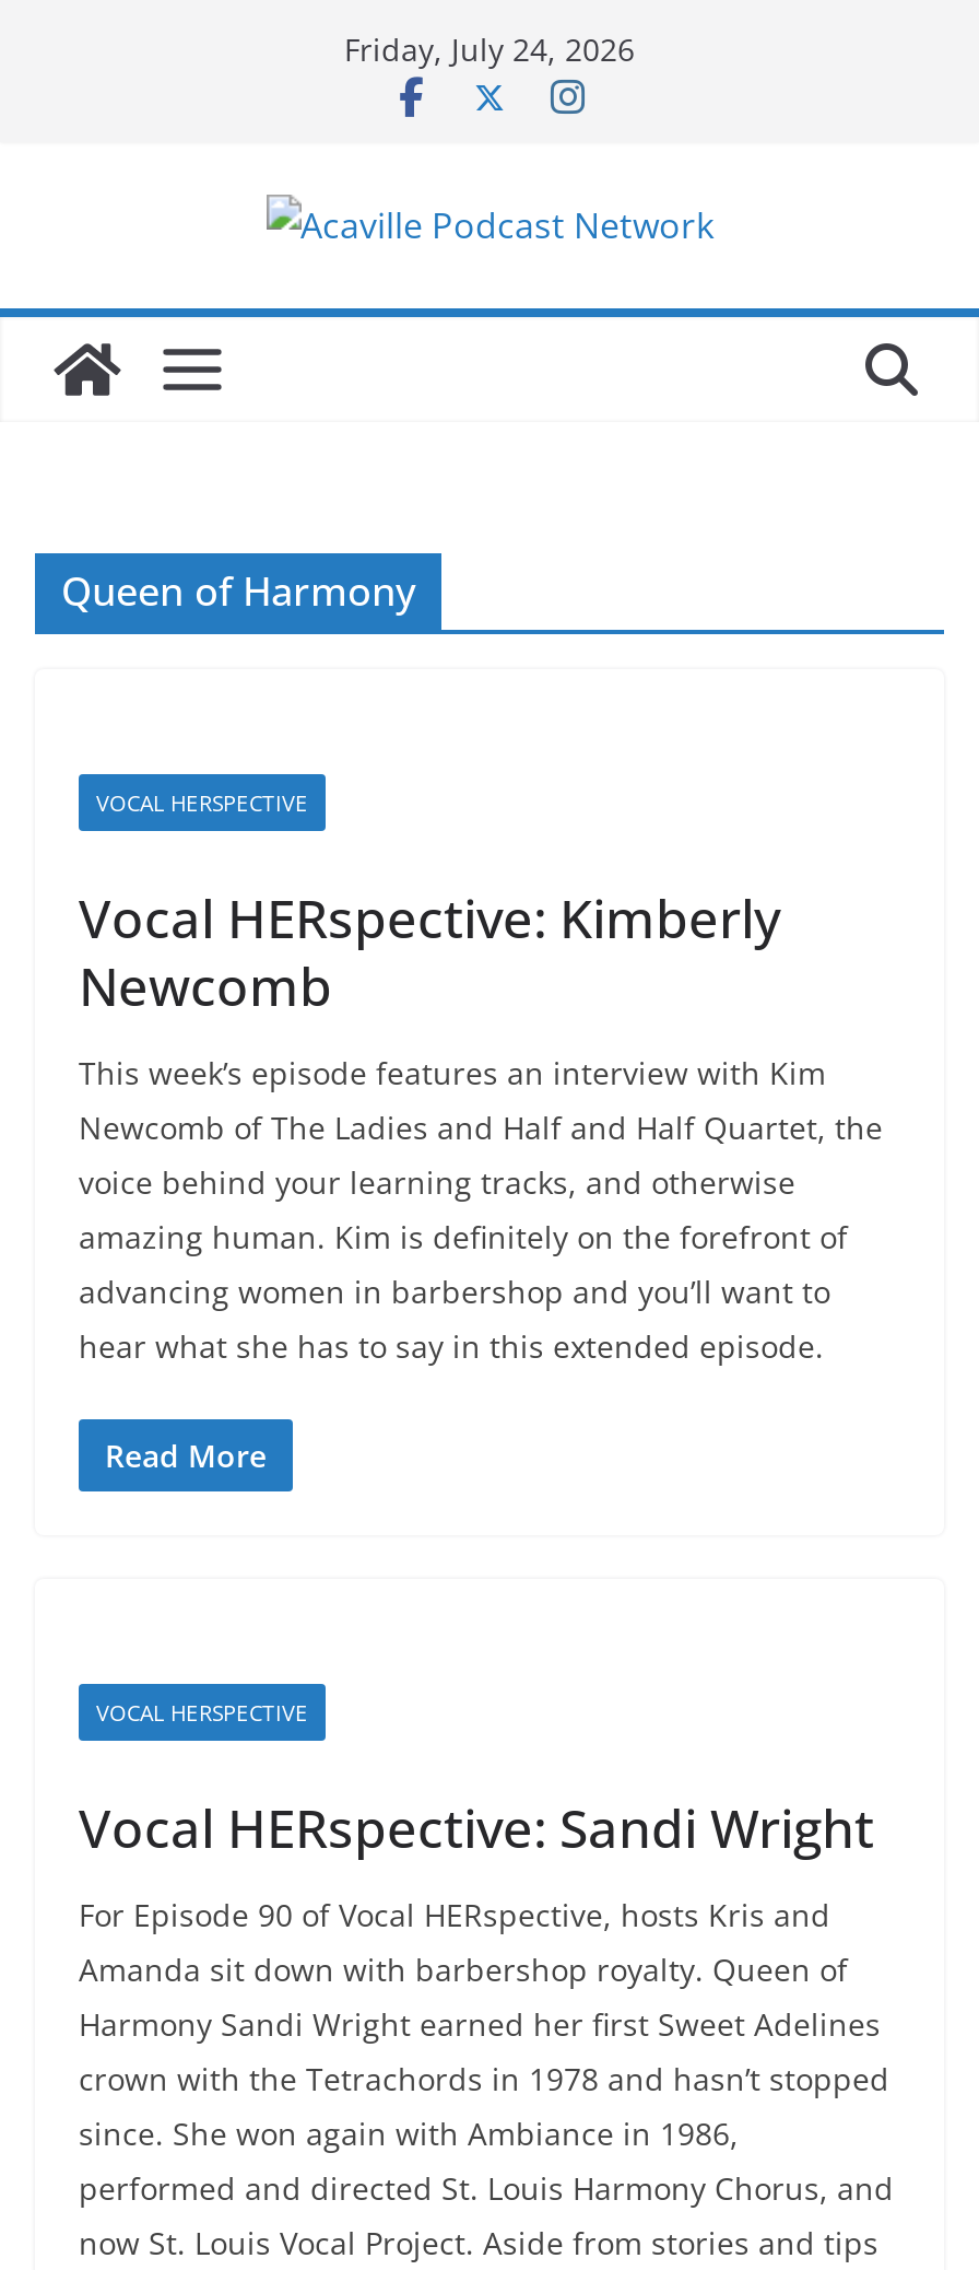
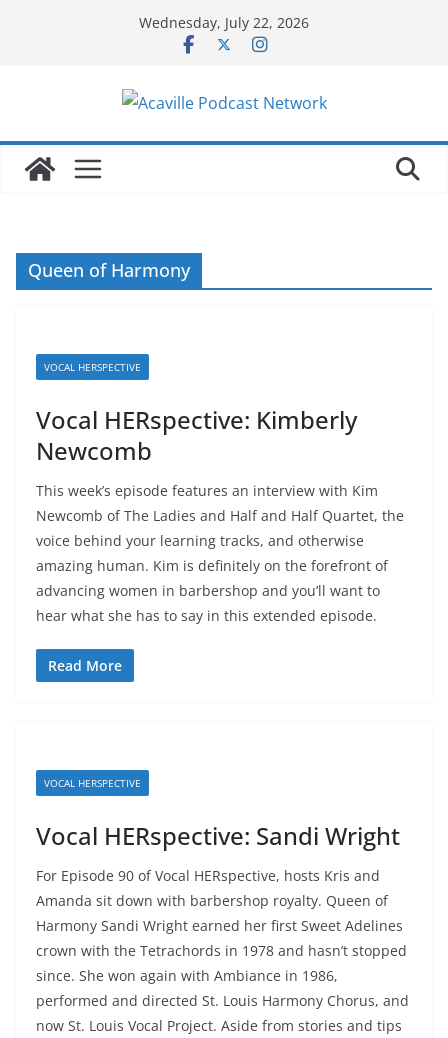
- Friday, July 24, 2026
+ Wednesday, July 22, 2026
